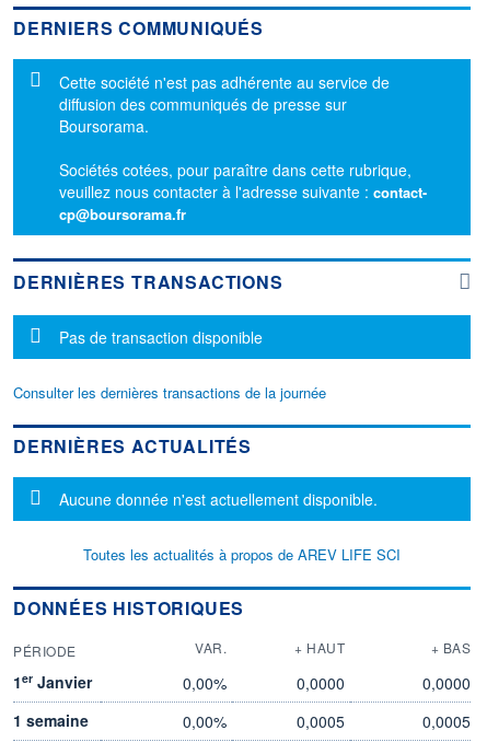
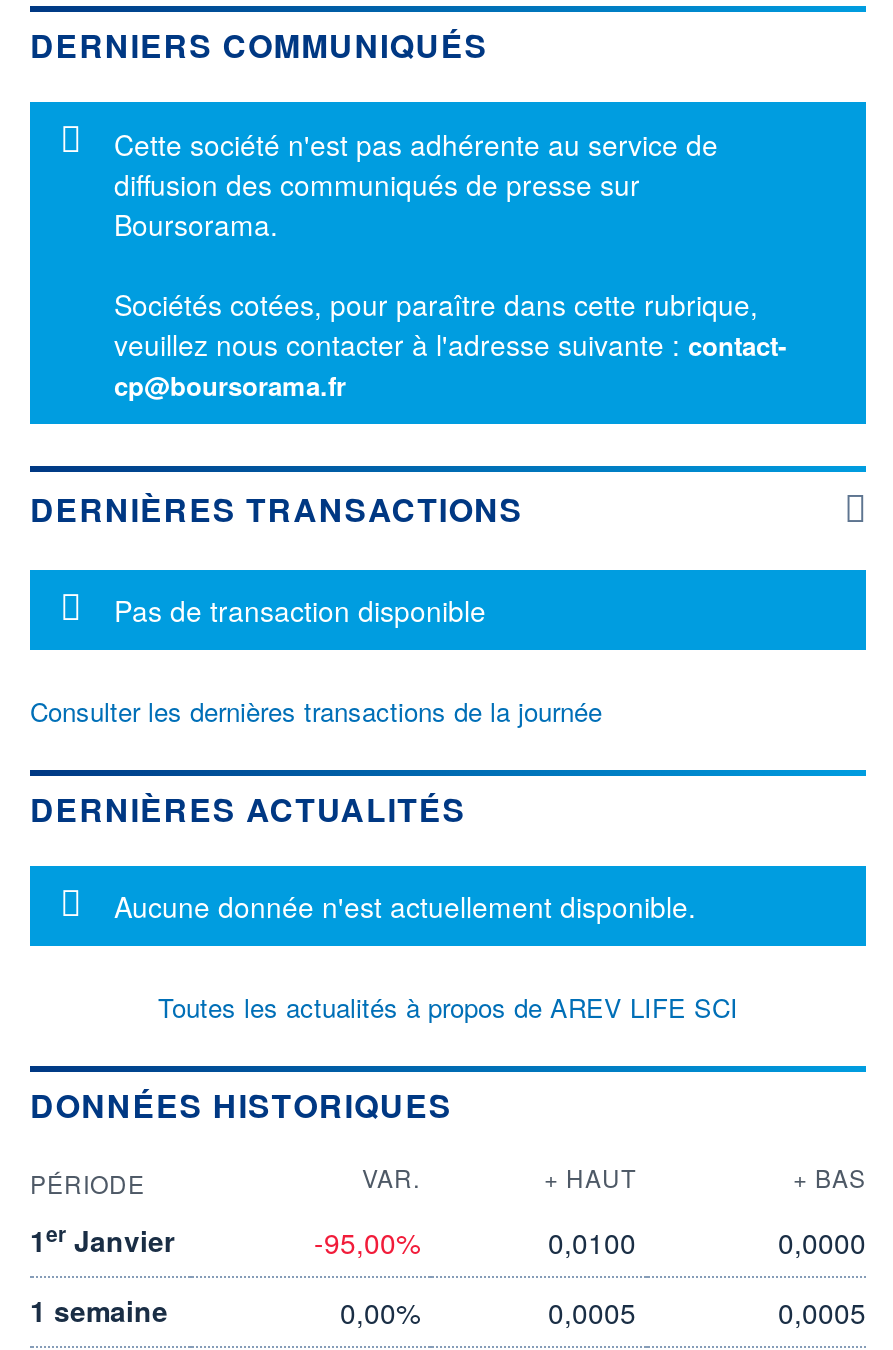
- 0,00%
+ -95,00%

- 0,0000
+ 0,0100
